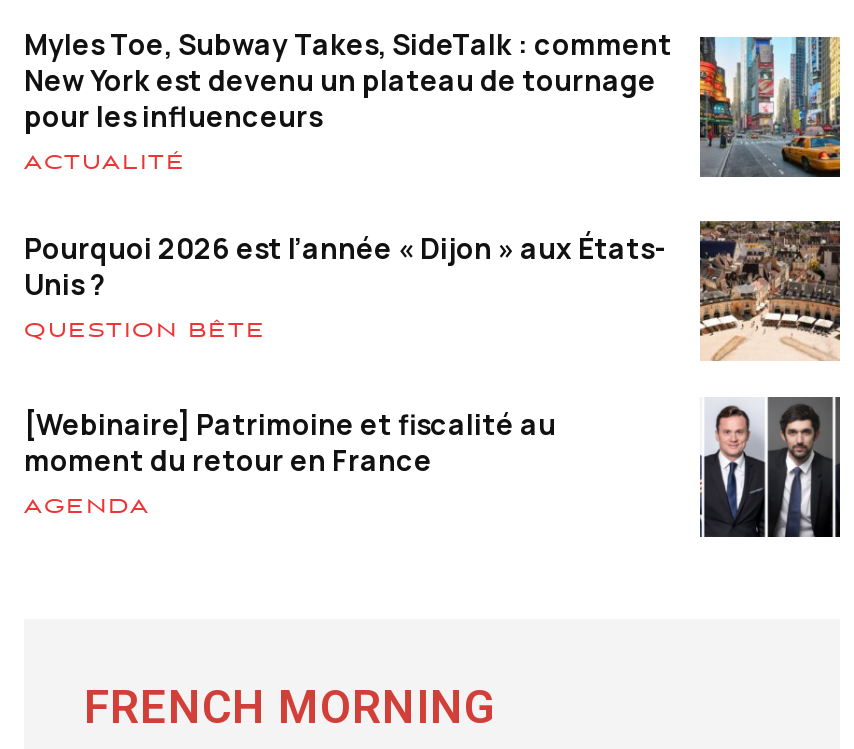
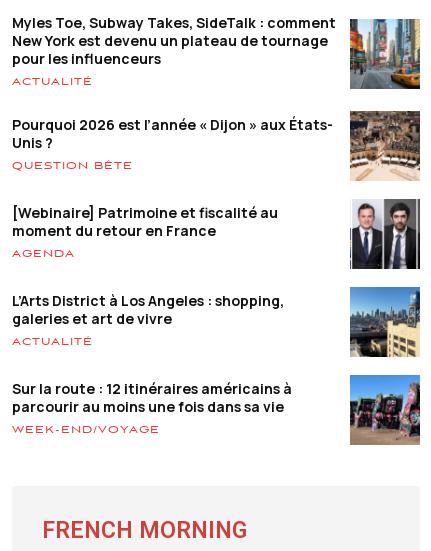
+ L’Arts District à Los Angeles : shopping,
+ galeries et art de vivre
+ ACTUALITÉ
+ Sur la route : 12 itinéraires américains à
+ parcourir au moins une fois dans sa vie
+ WEEK-END/VOYAGE

+ [image]

+ [image]
